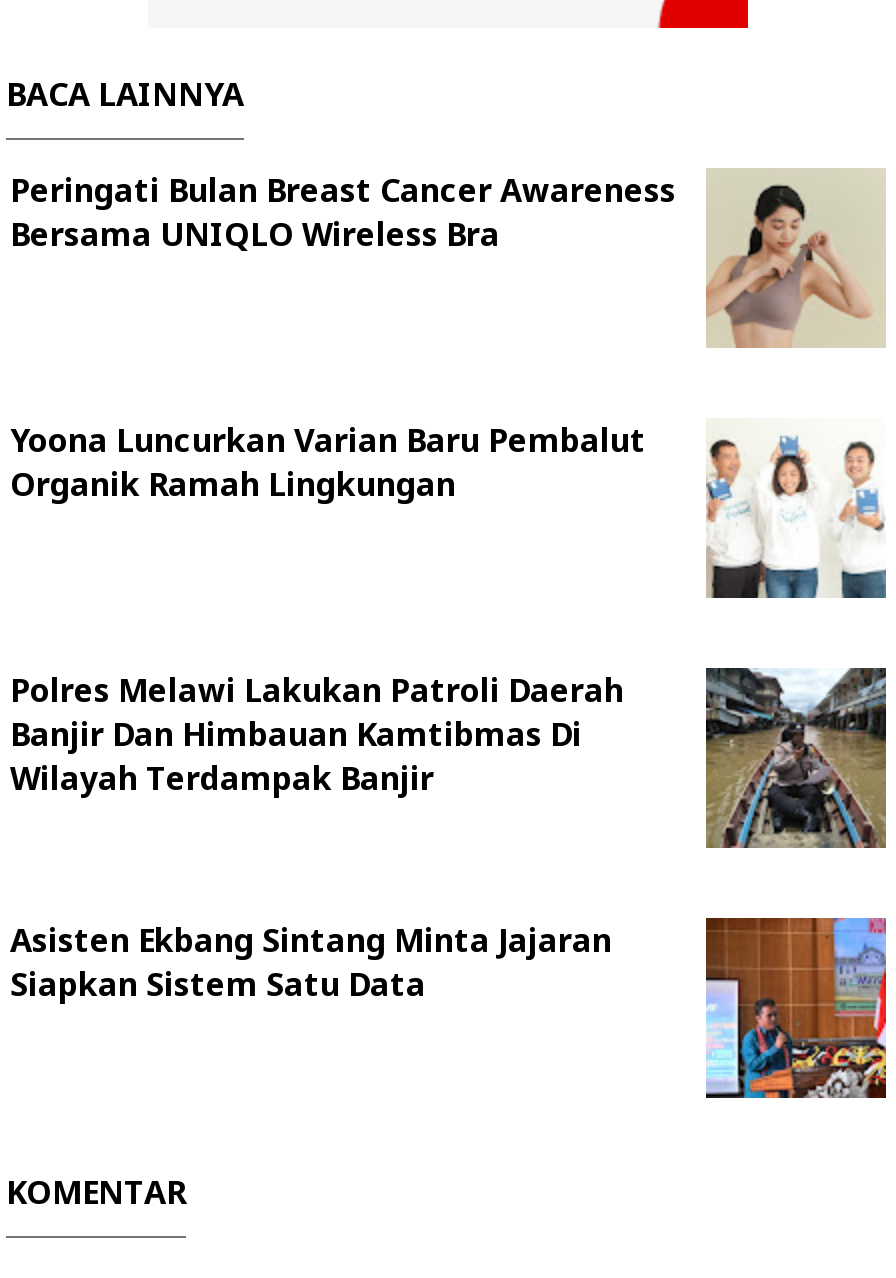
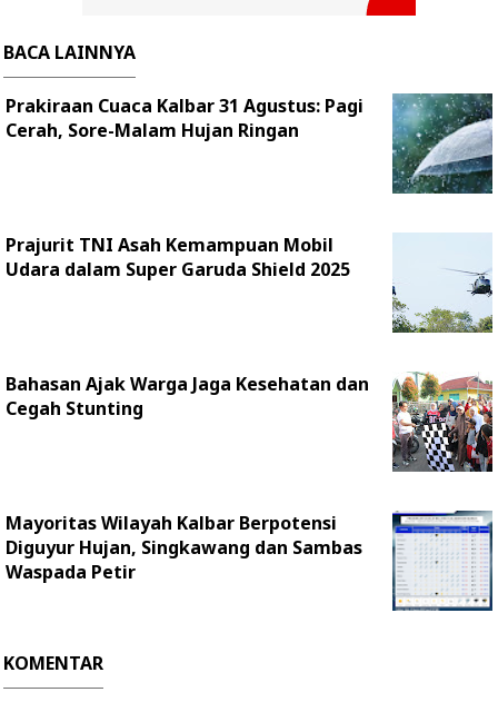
- [image]
- Peringati Bulan Breast Cancer Awareness
- Bersama UNIQLO Wireless Bra
+ [image]
+ Prakiraan Cuaca Kalbar 31 Agustus: Pagi
+ Cerah, Sore-Malam Hujan Ringan

- [image]
- Yoona Luncurkan Varian Baru Pembalut
- Organik Ramah Lingkungan
+ [image]
+ Prajurit TNI Asah Kemampuan Mobil
+ Udara dalam Super Garuda Shield 2025

- [image]
- Polres Melawi Lakukan Patroli Daerah
- Banjir Dan Himbauan Kamtibmas Di
- Wilayah Terdampak Banjir
+ [image]
+ Bahasan Ajak Warga Jaga Kesehatan dan
+ Cegah Stunting

- Asisten Ekbang Sintang Minta Jajaran
- Siapkan Sistem Satu Data
+ Mayoritas Wilayah Kalbar Berpotensi
+ Diguyur Hujan, Singkawang dan Sambas
+ Waspada Petir

- [image]
+ [image]
